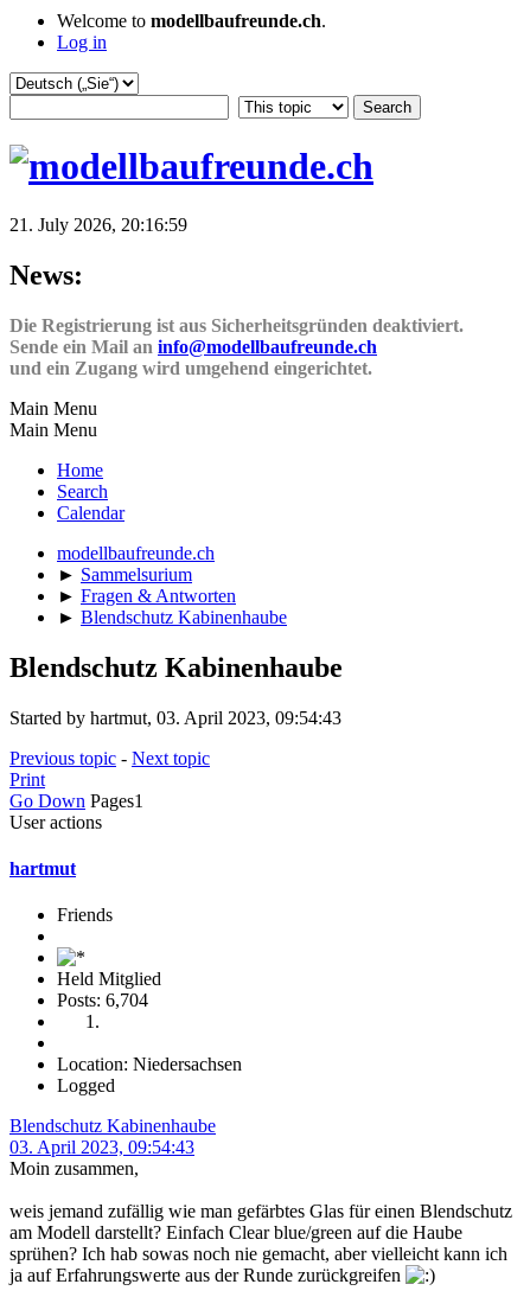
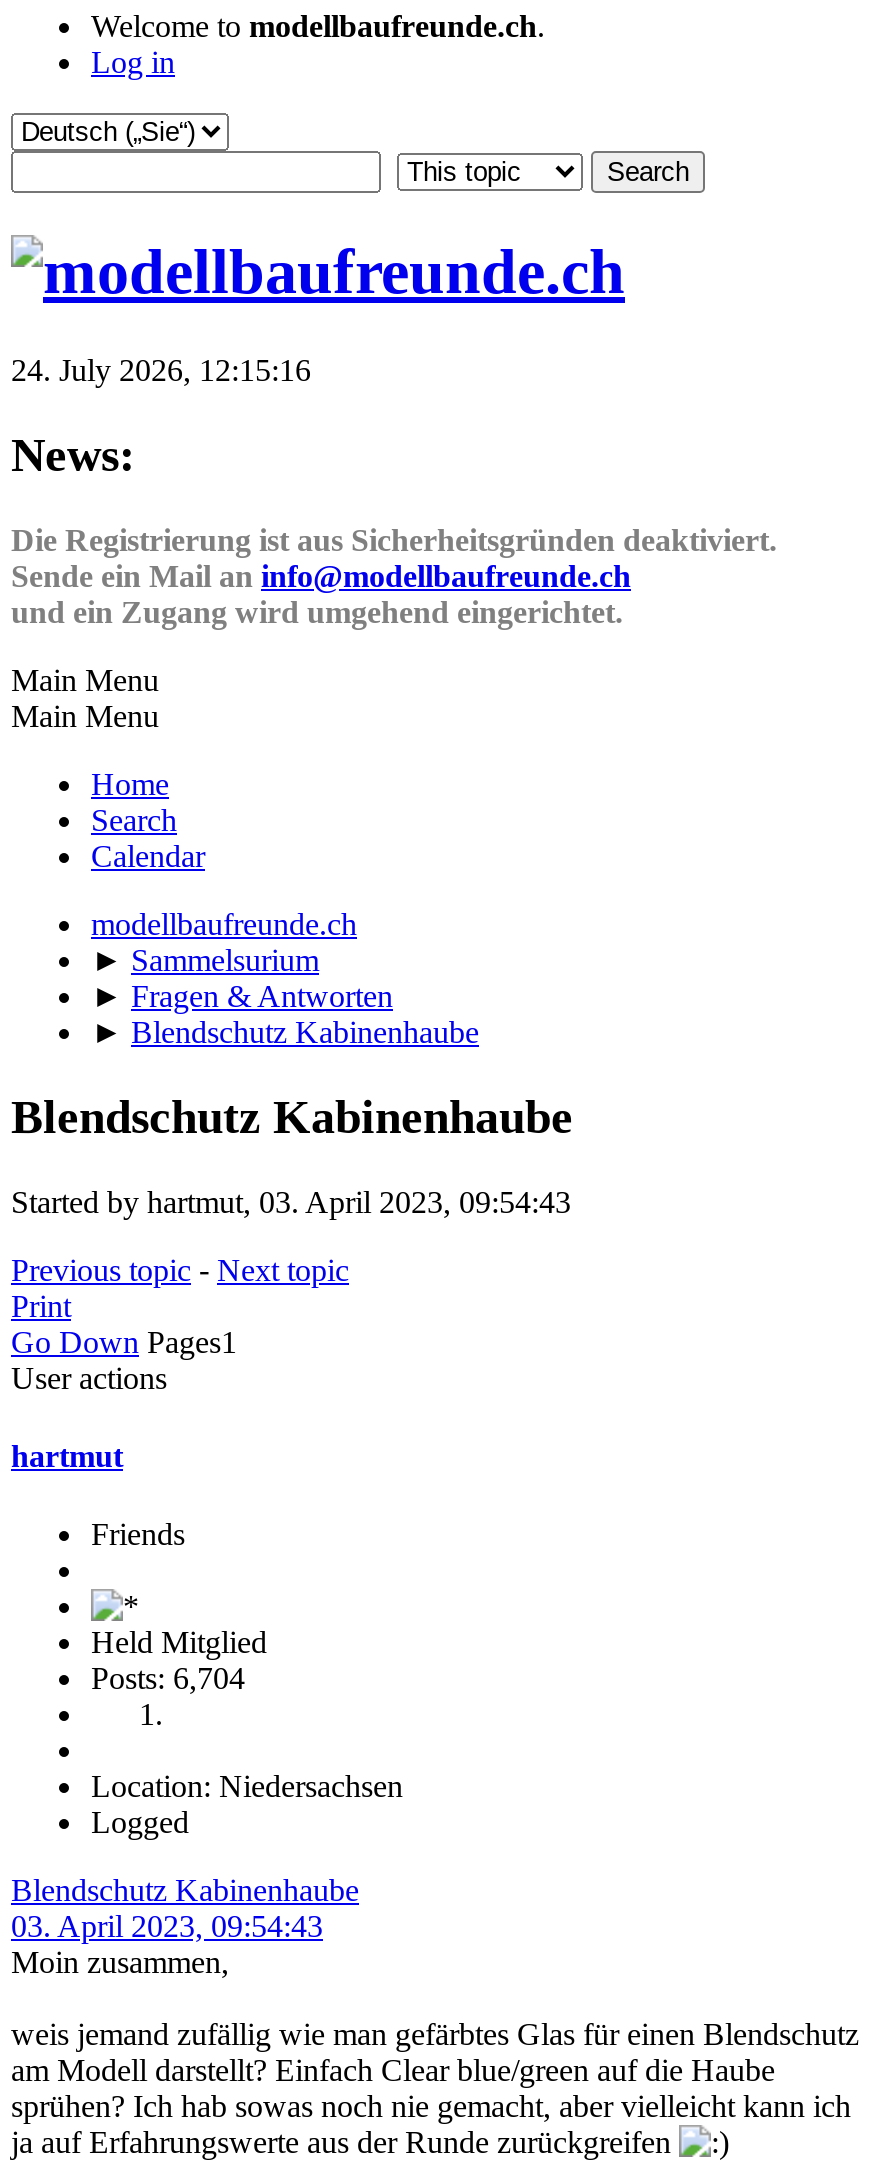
- 21. July 2026, 20:16:59
+ 24. July 2026, 12:15:16
